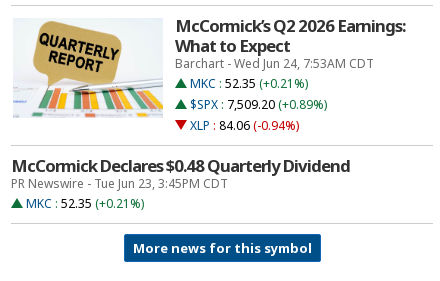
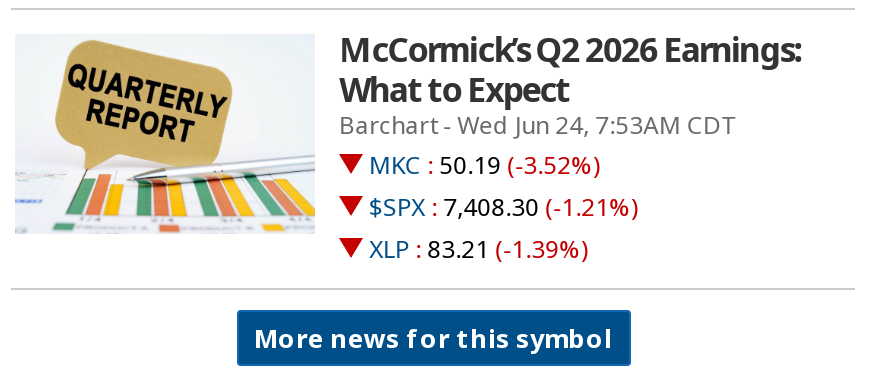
- MKC : 52.35 (+0.21%)
- $SPX : 7,509.20 (+0.89%)
- XLP : 84.06 (-0.94%)
- McCormick Declares $0.48 Quarterly Dividend
- PR Newswire - Tue Jun 23, 3:45PM CDT
- MKC : 52.35 (+0.21%)
+ MKC : 50.19 (-3.52%)
+ $SPX : 7,408.30 (-1.21%)
+ XLP : 83.21 (-1.39%)
